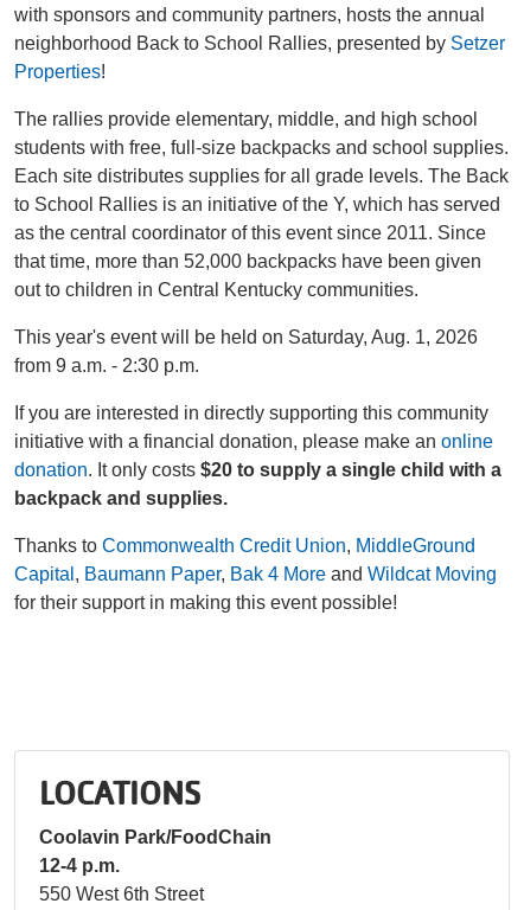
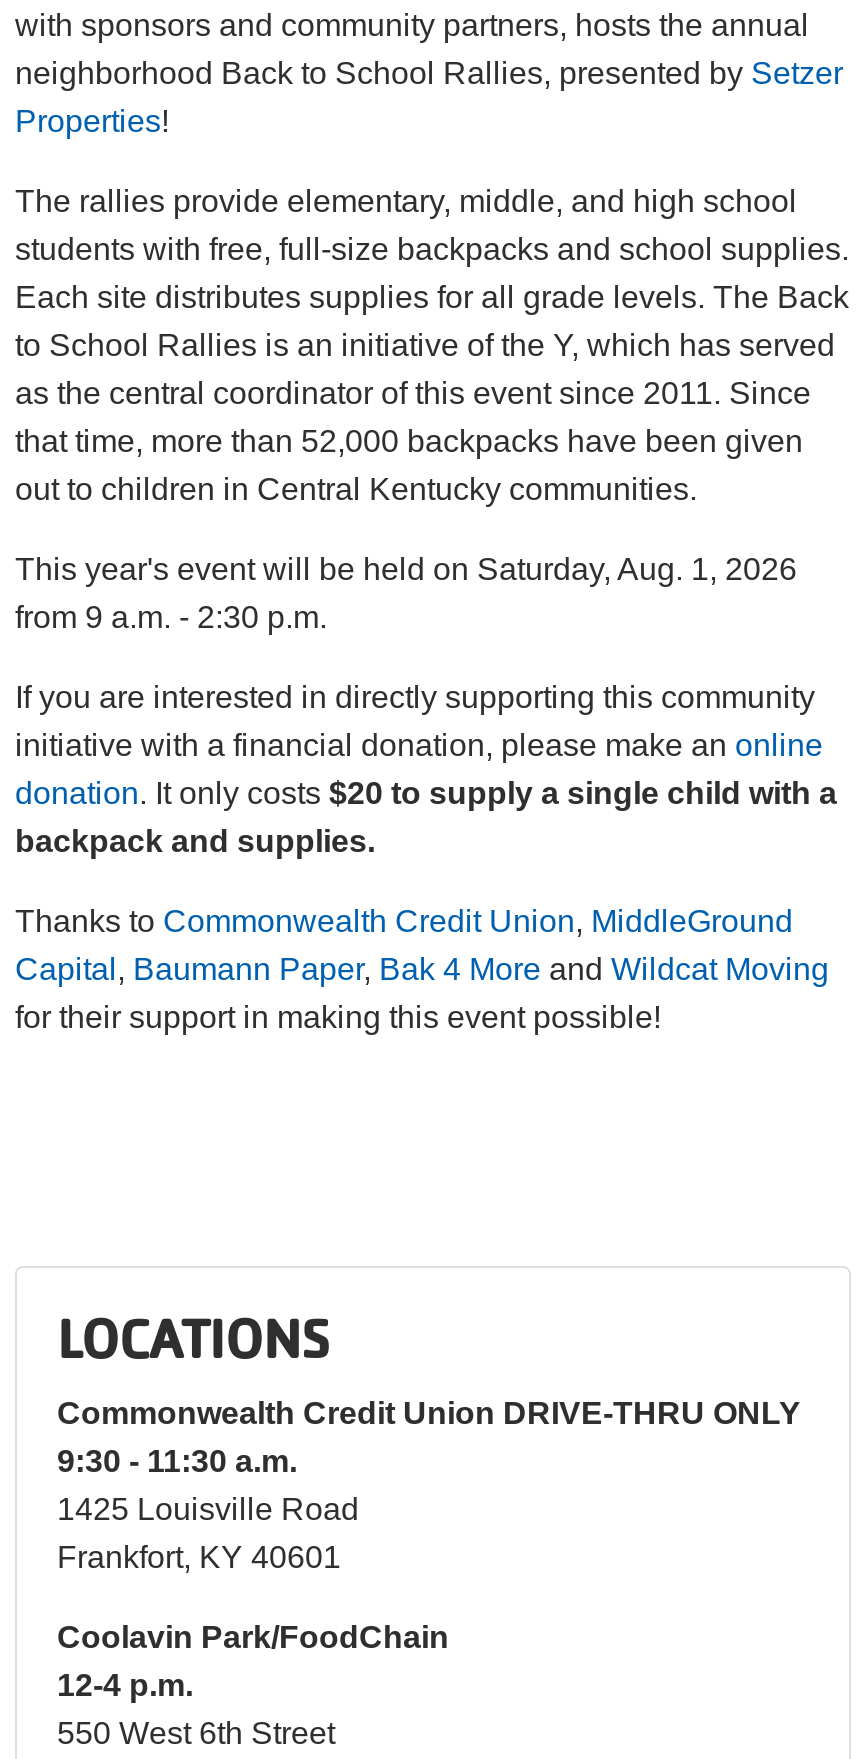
+ Commonwealth Credit Union DRIVE-THRU ONLY
+ 9:30 - 11:30 a.m.
+ 1425 Louisville Road
+ Frankfort, KY 40601
